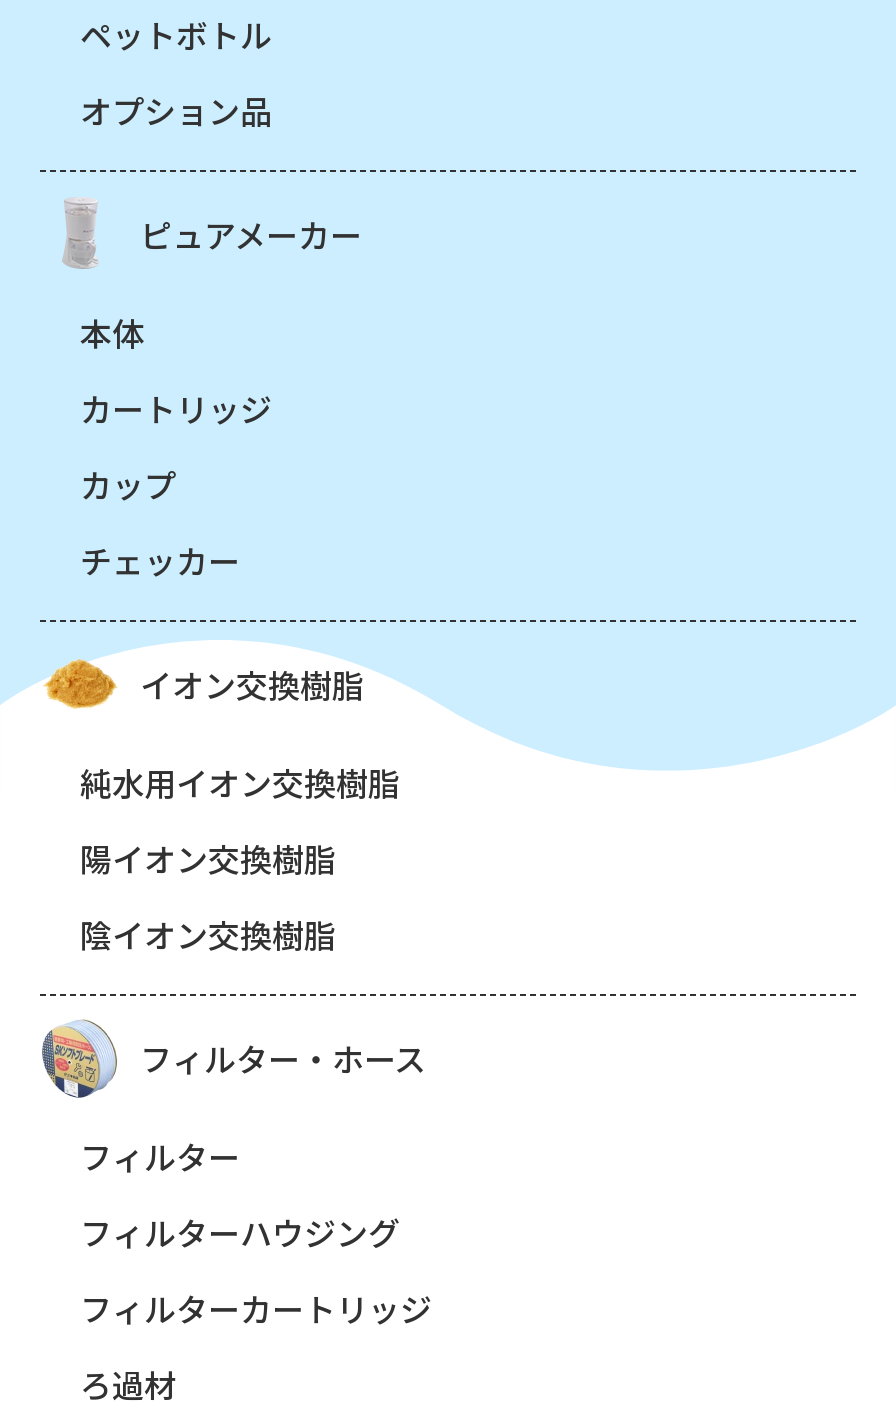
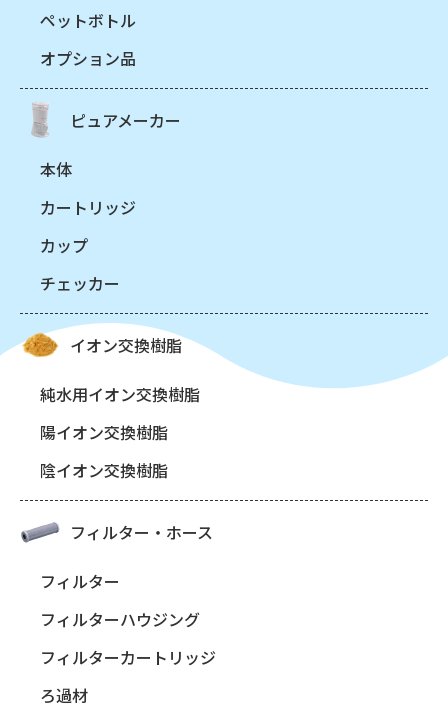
- [image]
+ [image]
